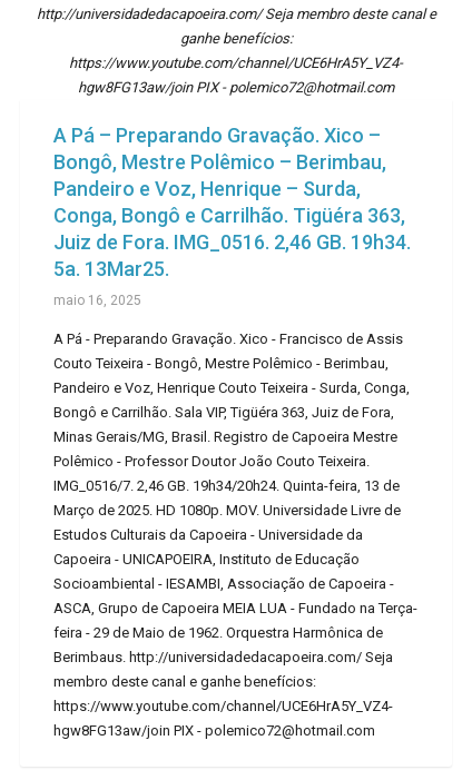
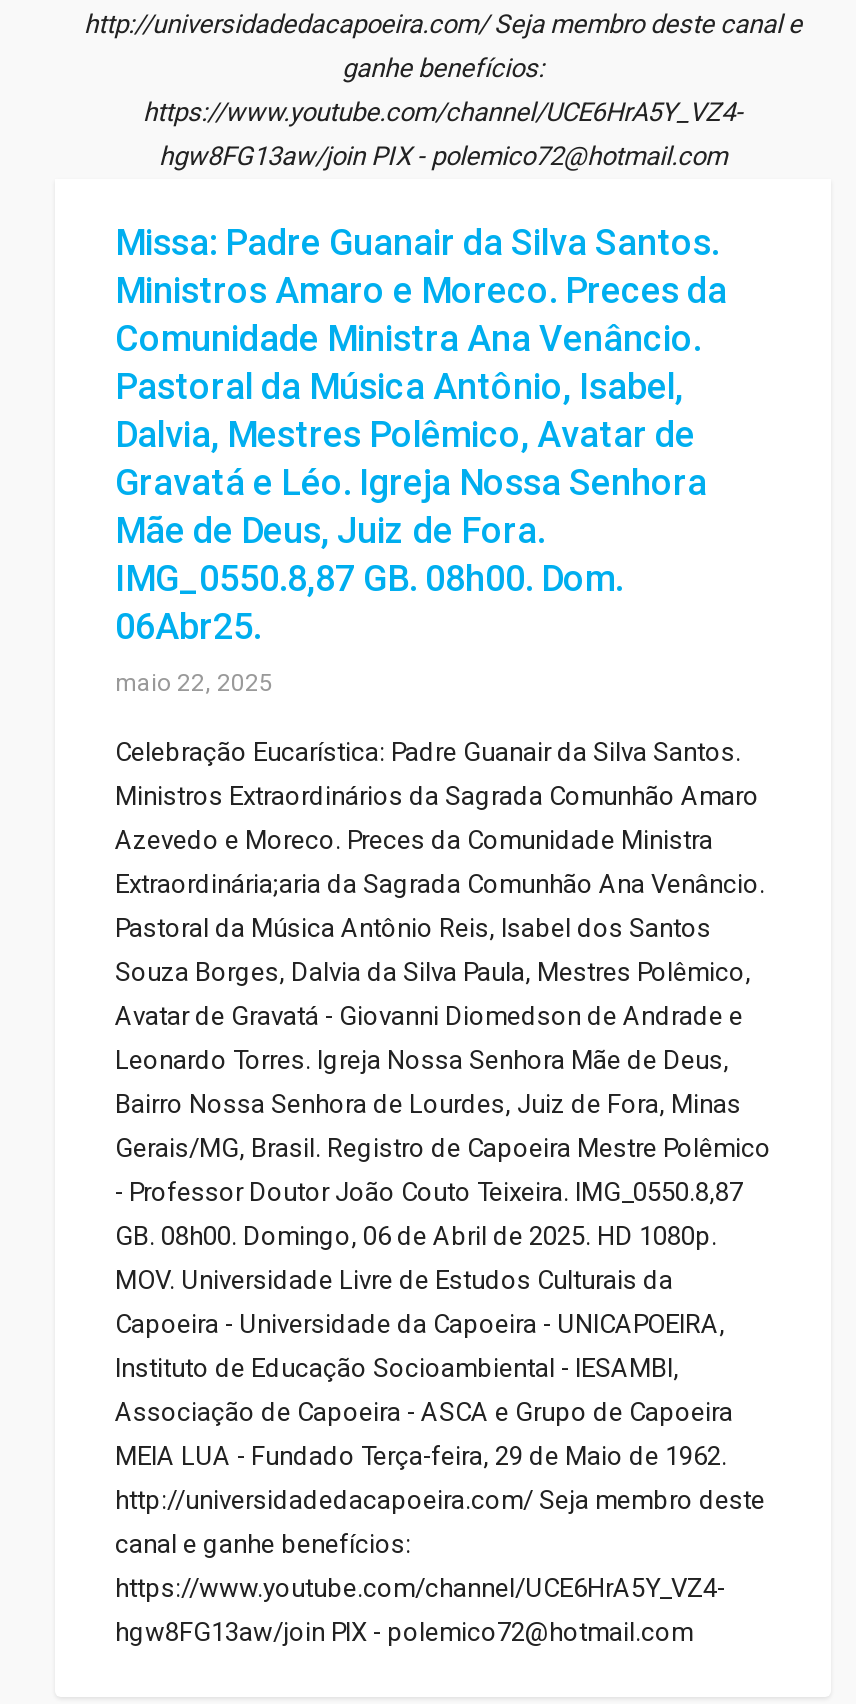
- A Pá – Preparando Gravação. Xico –
- Bongô, Mestre Polêmico – Berimbau,
- Pandeiro e Voz, Henrique – Surda,
- Conga, Bongô e Carrilhão. Tigüéra 363,
- Juiz de Fora. IMG_0516. 2,46 GB. 19h34.
- 5a. 13Mar25.
- maio 16, 2025
- A Pá - Preparando Gravação. Xico - Francisco de Assis
- Couto Teixeira - Bongô, Mestre Polêmico - Berimbau,
- Pandeiro e Voz, Henrique Couto Teixeira - Surda, Conga,
- Bongô e Carrilhão. Sala VIP, Tigüéra 363, Juiz de Fora,
- Minas Gerais/MG, Brasil. Registro de Capoeira Mestre
- Polêmico - Professor Doutor João Couto Teixeira.
- IMG_0516/7. 2,46 GB. 19h34/20h24. Quinta-feira, 13 de
- Março de 2025. HD 1080p. MOV. Universidade Livre de
- Estudos Culturais da Capoeira - Universidade da
- Capoeira - UNICAPOEIRA, Instituto de Educação
- Socioambiental - IESAMBI, Associação de Capoeira -
- ASCA, Grupo de Capoeira MEIA LUA - Fundado na Terça-
- feira - 29 de Maio de 1962. Orquestra Harmônica de
- Berimbaus. http://universidadedacapoeira.com/ Seja
- membro deste canal e ganhe benefícios:
+ Missa: Padre Guanair da Silva Santos.
+ Ministros Amaro e Moreco. Preces da
+ Comunidade Ministra Ana Venâncio.
+ Pastoral da Música Antônio, Isabel,
+ Dalvia, Mestres Polêmico, Avatar de
+ Gravatá e Léo. Igreja Nossa Senhora
+ Mãe de Deus, Juiz de Fora.
+ IMG_0550.8,87 GB. 08h00. Dom.
+ 06Abr25.
+ maio 22, 2025
+ Celebração Eucarística: Padre Guanair da Silva Santos.
+ Ministros Extraordinários da Sagrada Comunhão Amaro
+ Azevedo e Moreco. Preces da Comunidade Ministra
+ Extraordinária;aria da Sagrada Comunhão Ana Venâncio.
+ Pastoral da Música Antônio Reis, Isabel dos Santos
+ Souza Borges, Dalvia da Silva Paula, Mestres Polêmico,
+ Avatar de Gravatá - Giovanni Diomedson de Andrade e
+ Leonardo Torres. Igreja Nossa Senhora Mãe de Deus,
+ Bairro Nossa Senhora de Lourdes, Juiz de Fora, Minas
+ Gerais/MG, Brasil. Registro de Capoeira Mestre Polêmico
+ - Professor Doutor João Couto Teixeira. IMG_0550.8,87
+ GB. 08h00. Domingo, 06 de Abril de 2025. HD 1080p.
+ MOV. Universidade Livre de Estudos Culturais da
+ Capoeira - Universidade da Capoeira - UNICAPOEIRA,
+ Instituto de Educação Socioambiental - IESAMBI,
+ Associação de Capoeira - ASCA e Grupo de Capoeira
+ MEIA LUA - Fundado Terça-feira, 29 de Maio de 1962.
+ http://universidadedacapoeira.com/ Seja membro deste
+ canal e ganhe benefícios:
